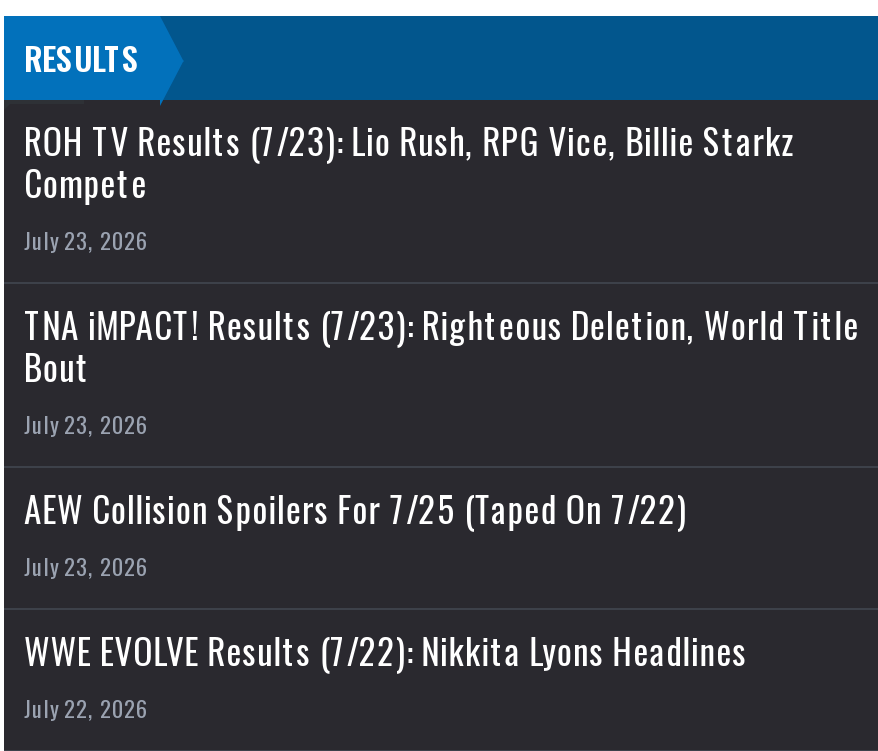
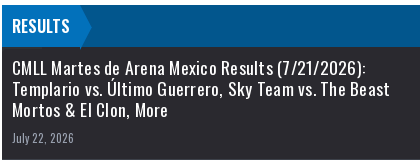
- ROH TV Results (7/23): Lio Rush, RPG Vice, Billie Starkz
- Compete
- July 23, 2026
- TNA iMPACT! Results (7/23): Righteous Deletion, World Title
- Bout
- July 23, 2026
- AEW Collision Spoilers For 7/25 (Taped On 7/22)
- July 23, 2026
- WWE EVOLVE Results (7/22): Nikkita Lyons Headlines
+ CMLL Martes de Arena Mexico Results (7/21/2026):
+ Templario vs. Último Guerrero, Sky Team vs. The Beast
+ Mortos & El Clon, More
